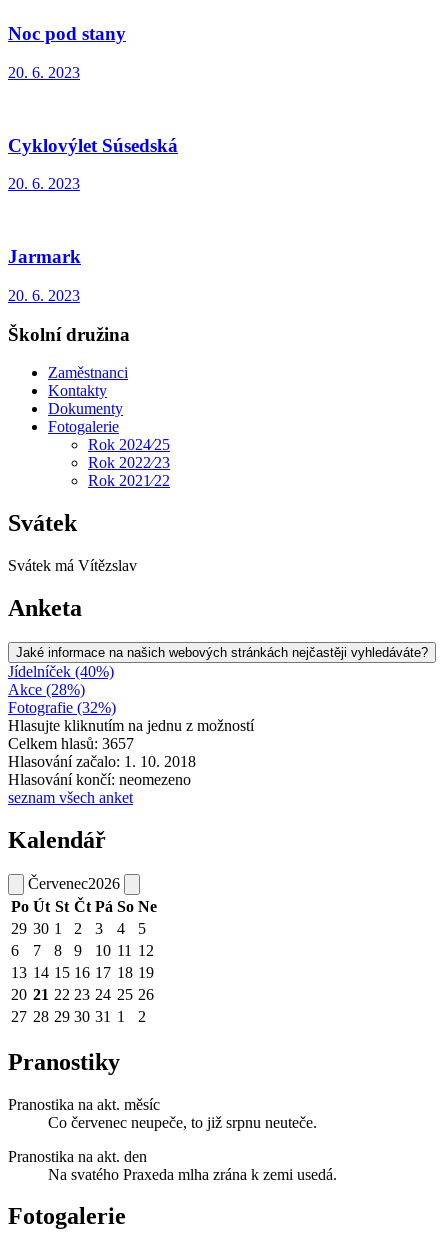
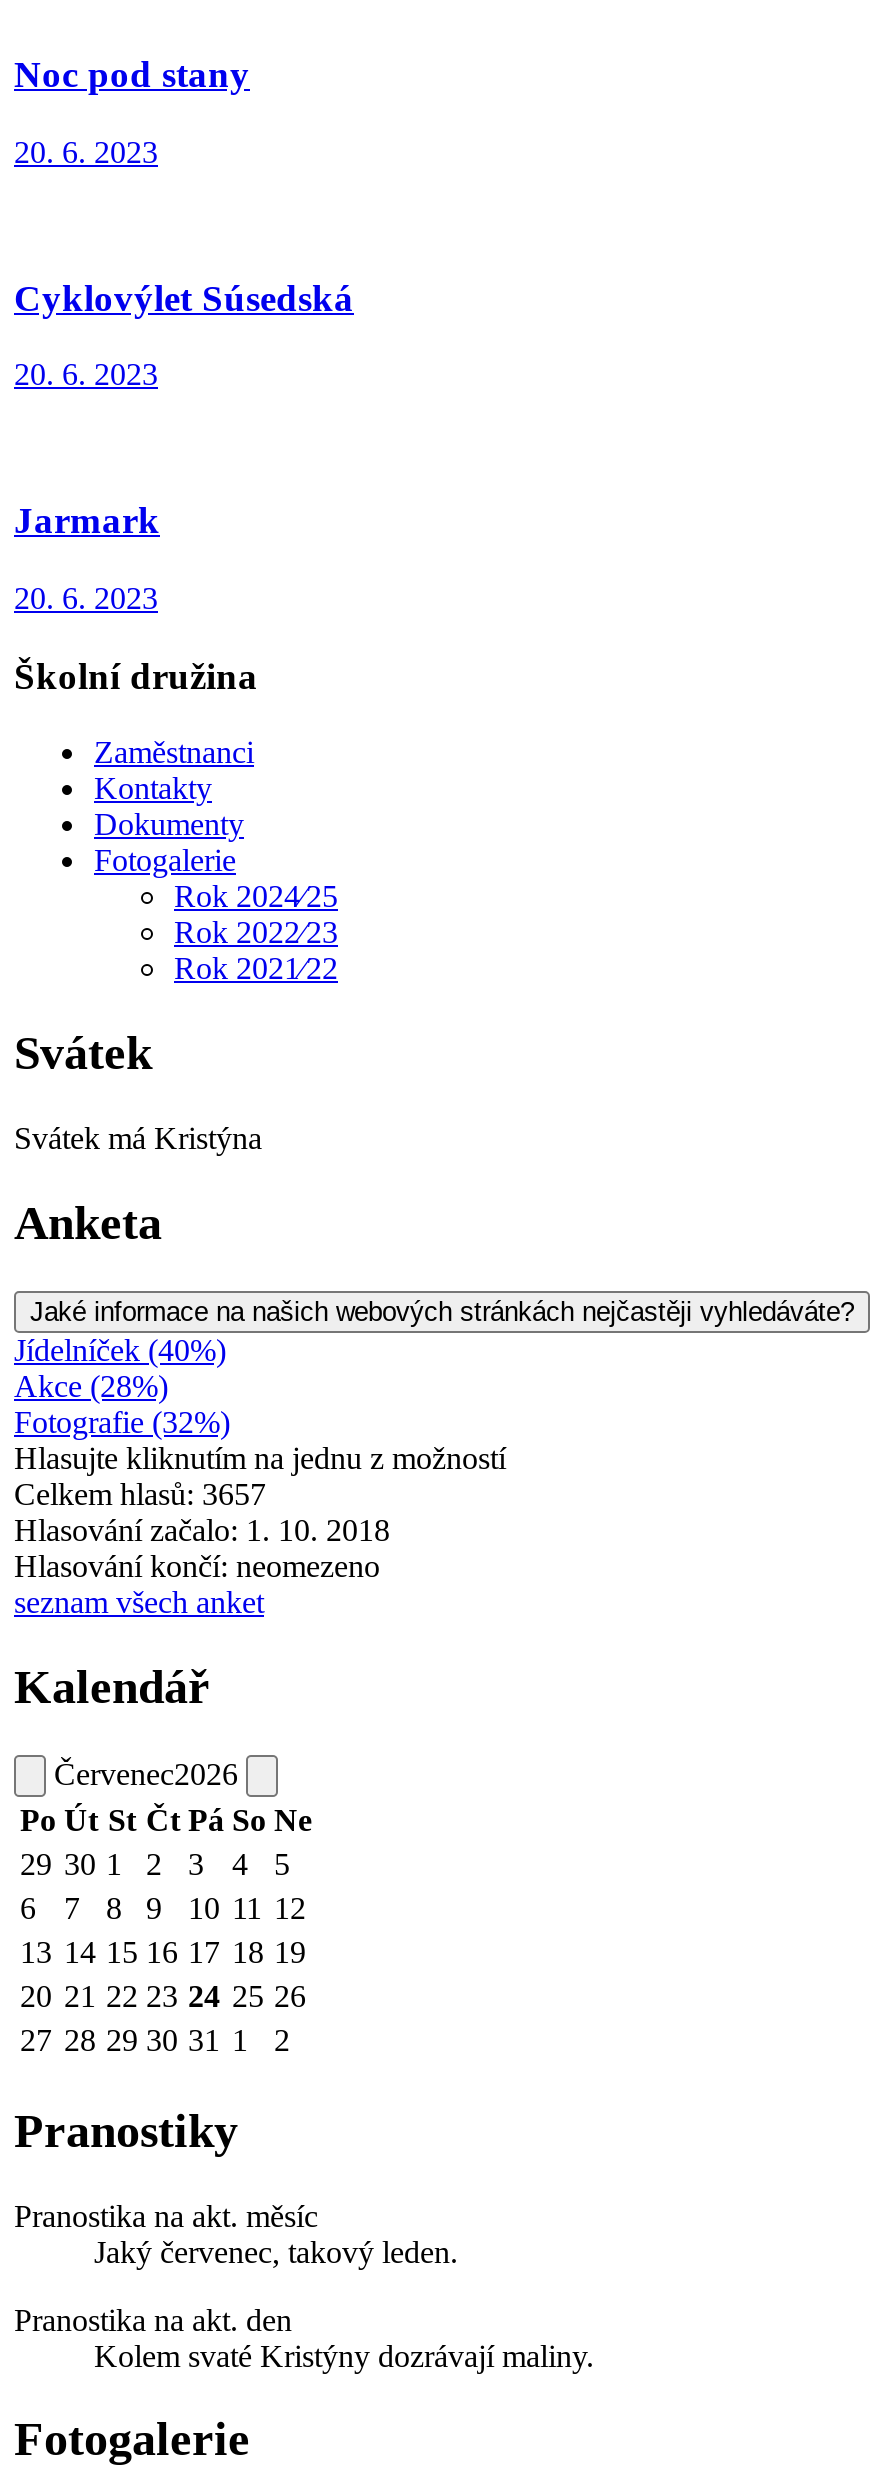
- Svátek má Vítězslav
+ Svátek má Kristýna

- Co červenec neupeče, to již srpnu neuteče.
+ Jaký červenec, takový leden.

- Na svatého Praxeda mlha zrána k zemi usedá.
+ Kolem svaté Kristýny dozrávají maliny.
